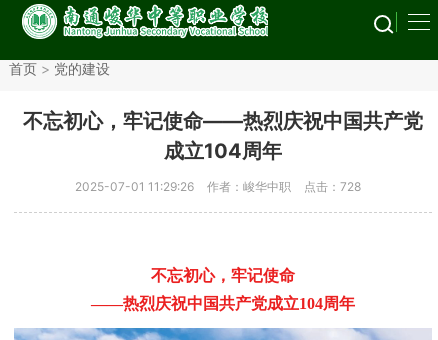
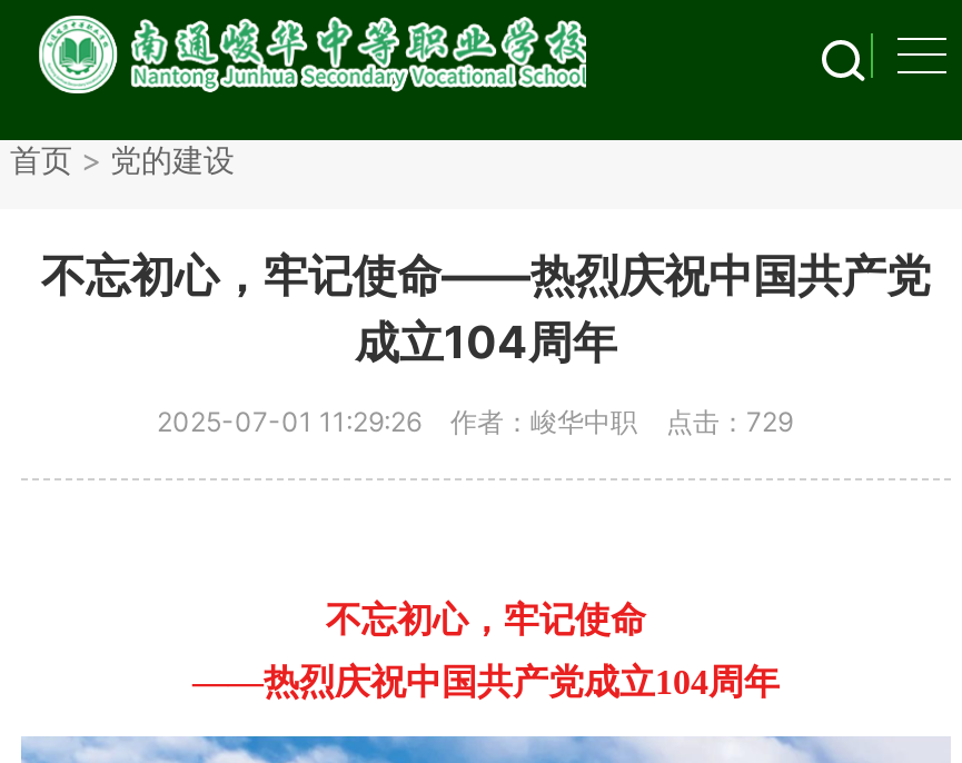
- 2025-07-01 11:29:26 作者：峻华中职 点击：728
+ 2025-07-01 11:29:26 作者：峻华中职 点击：729
